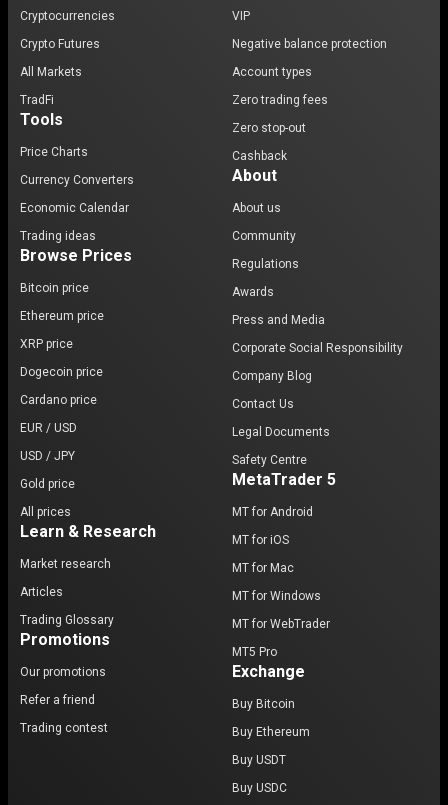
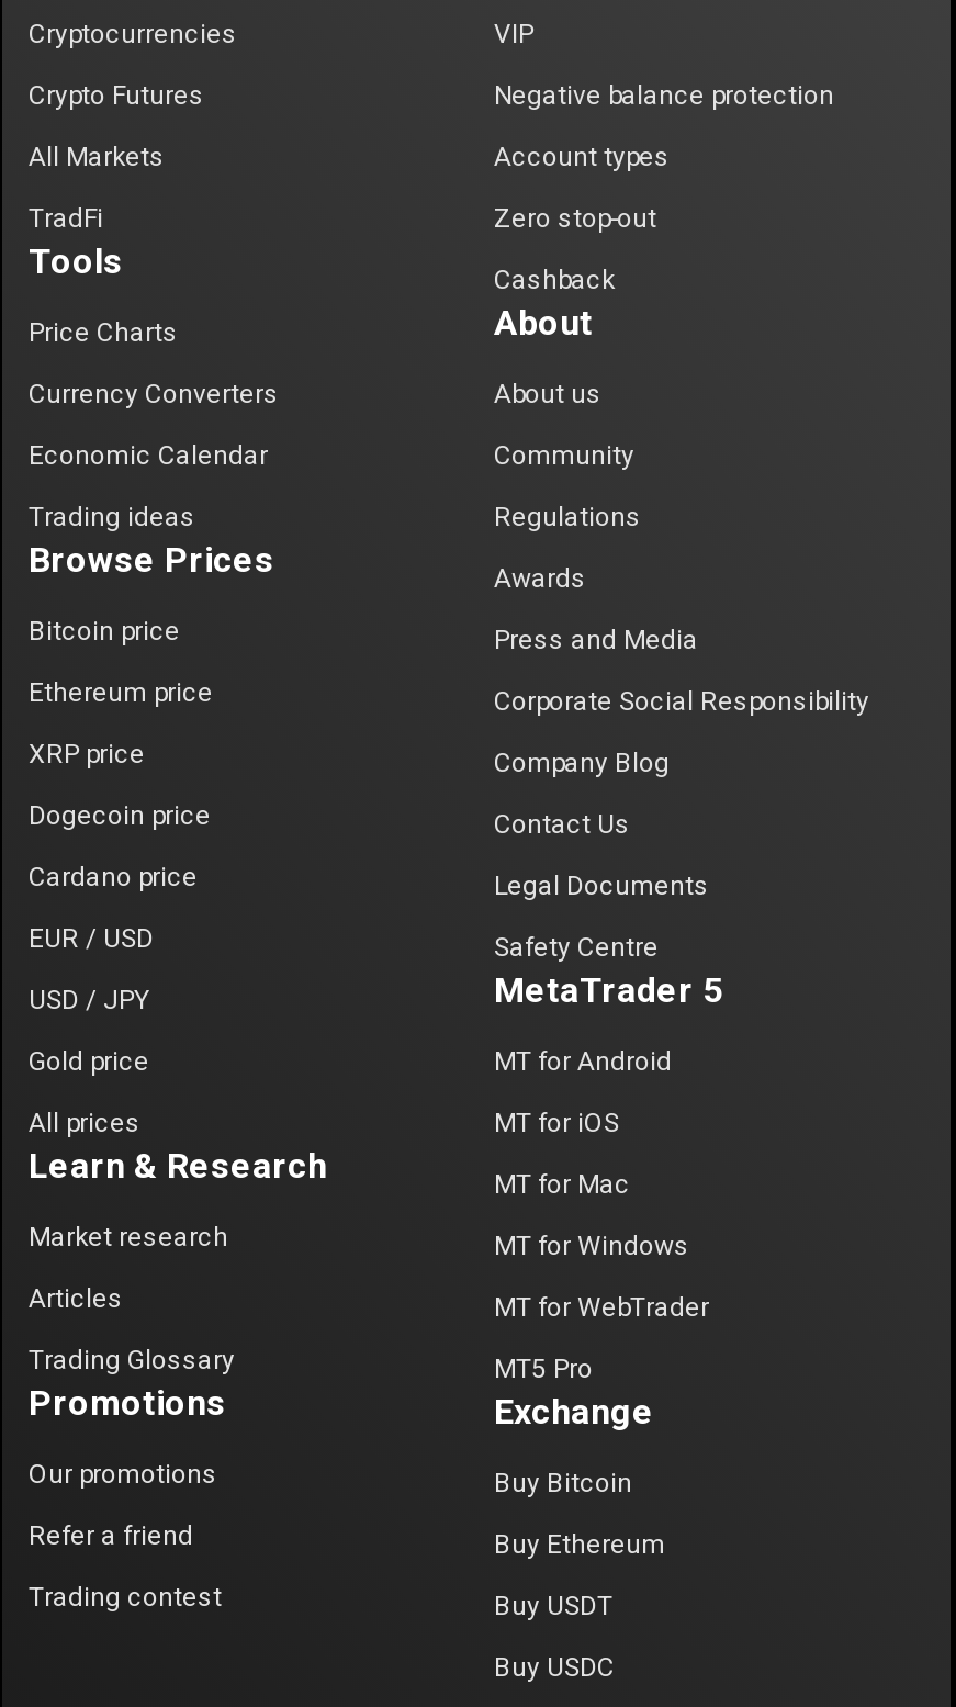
- Zero trading fees
